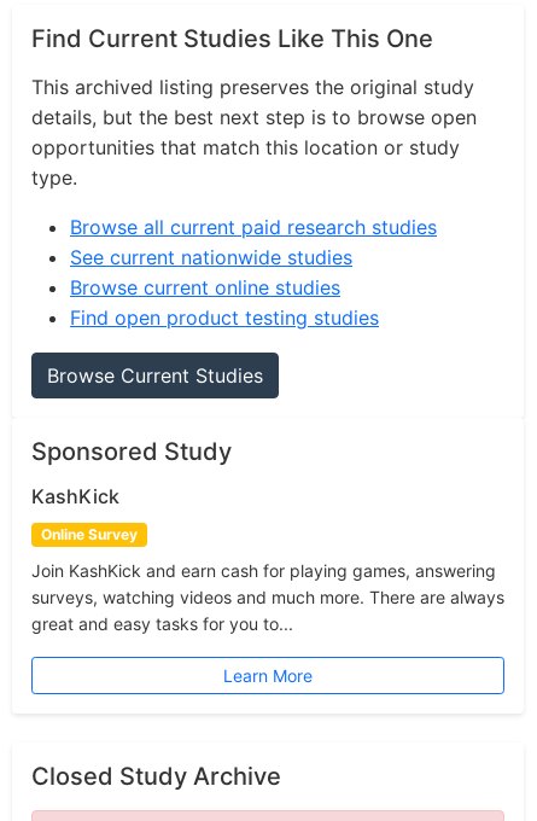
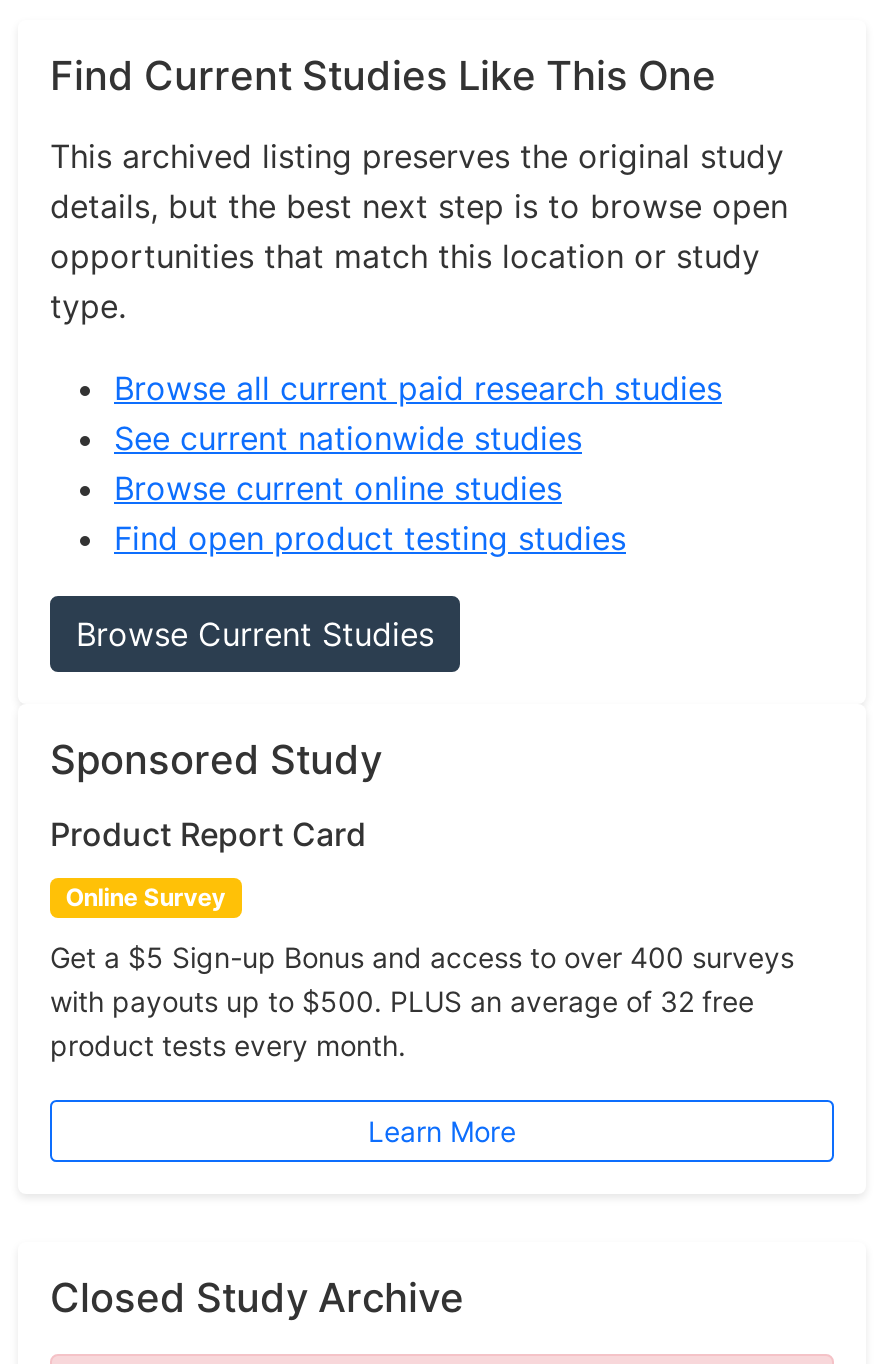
- KashKick
+ Product Report Card

- Join KashKick and earn cash for playing games, answering
- surveys, watching videos and much more. There are always
- great and easy tasks for you to...
+ Get a $5 Sign-up Bonus and access to over 400 surveys
+ with payouts up to $500. PLUS an average of 32 free
+ product tests every month.
